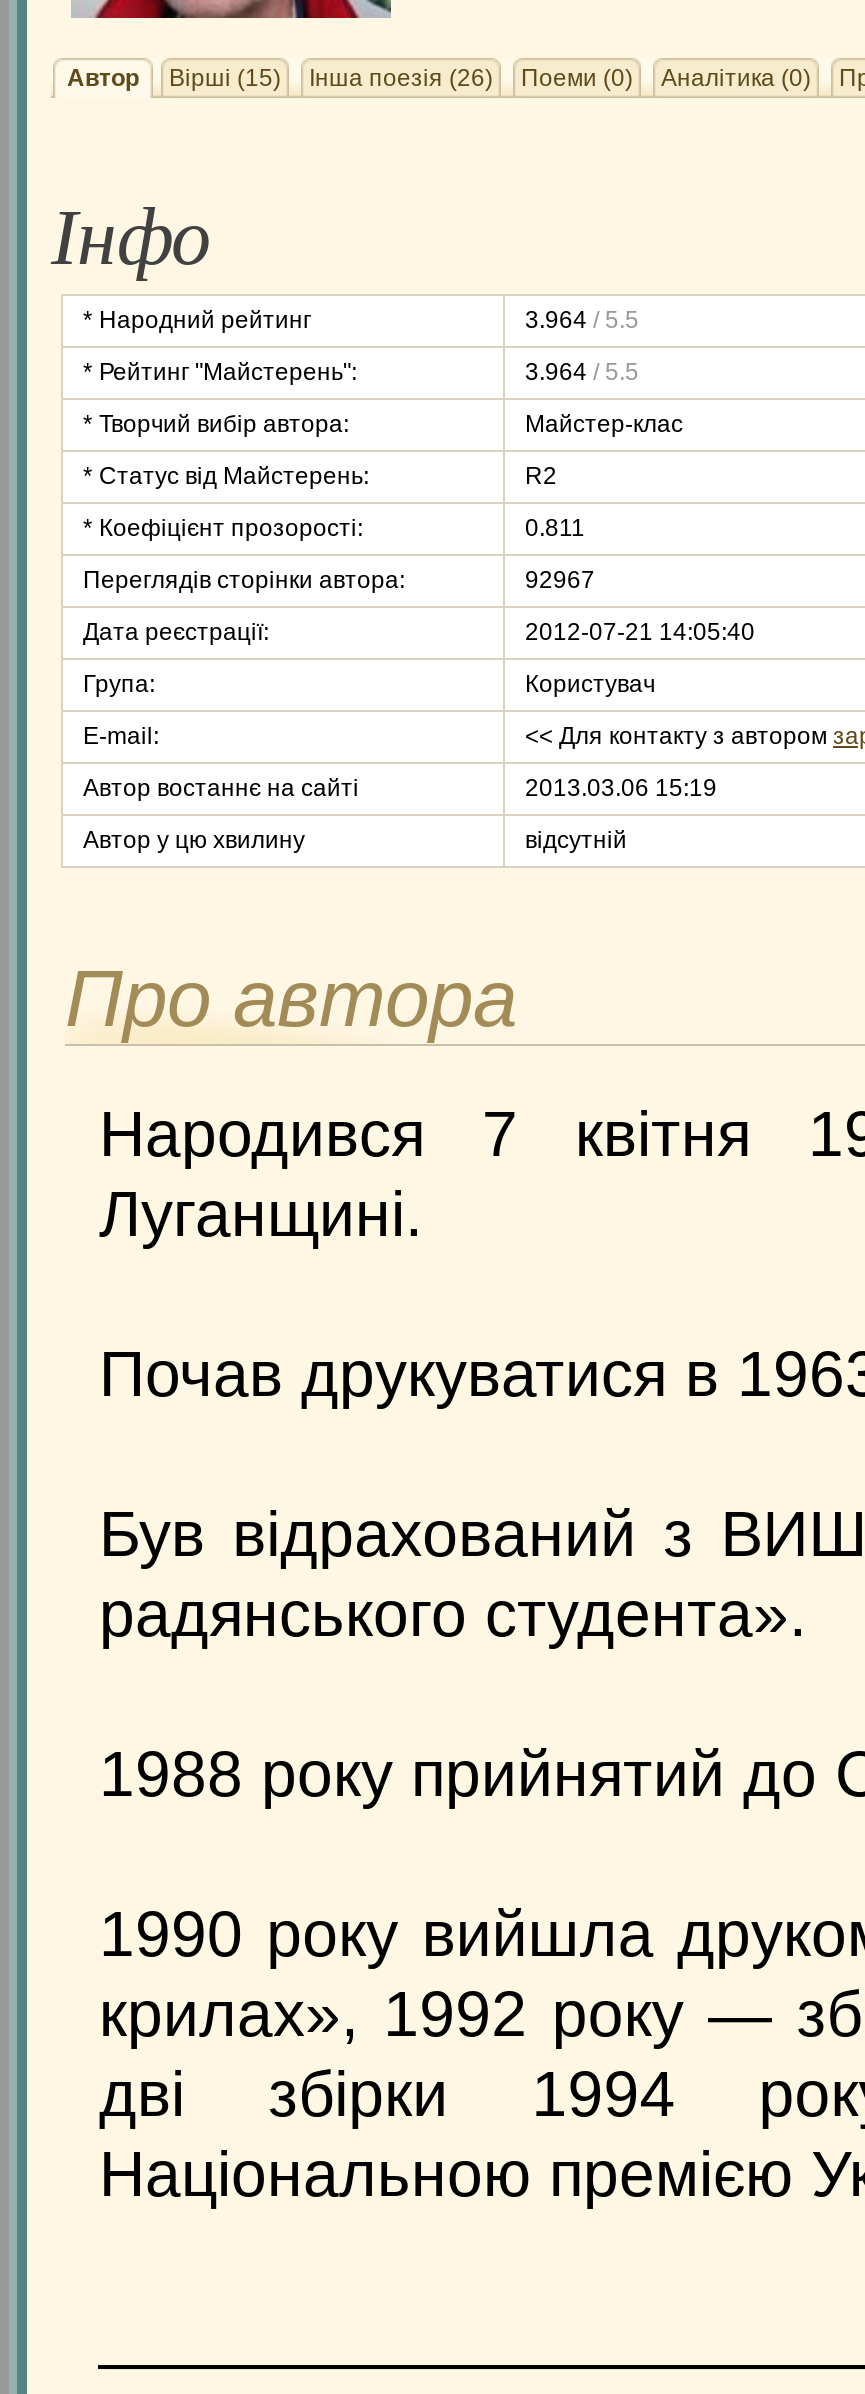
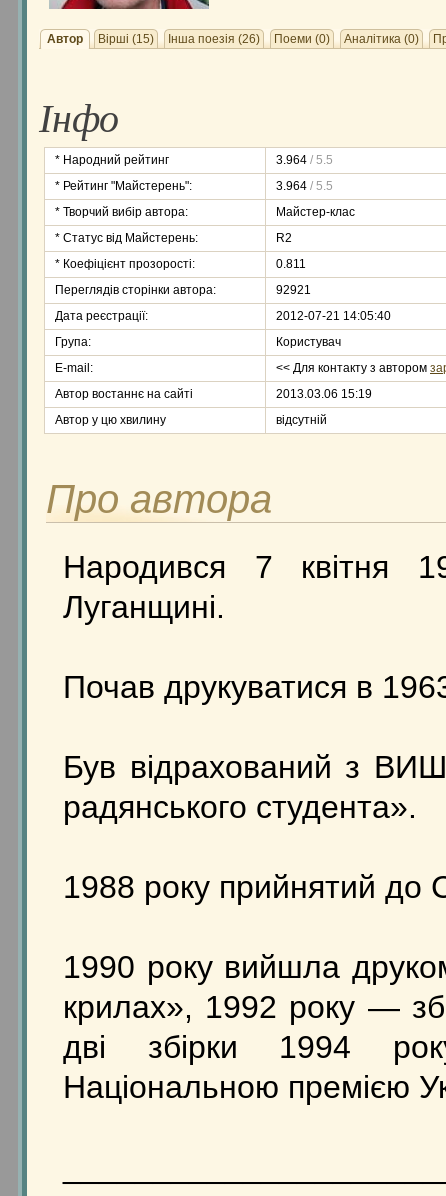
- 92967
+ 92921
